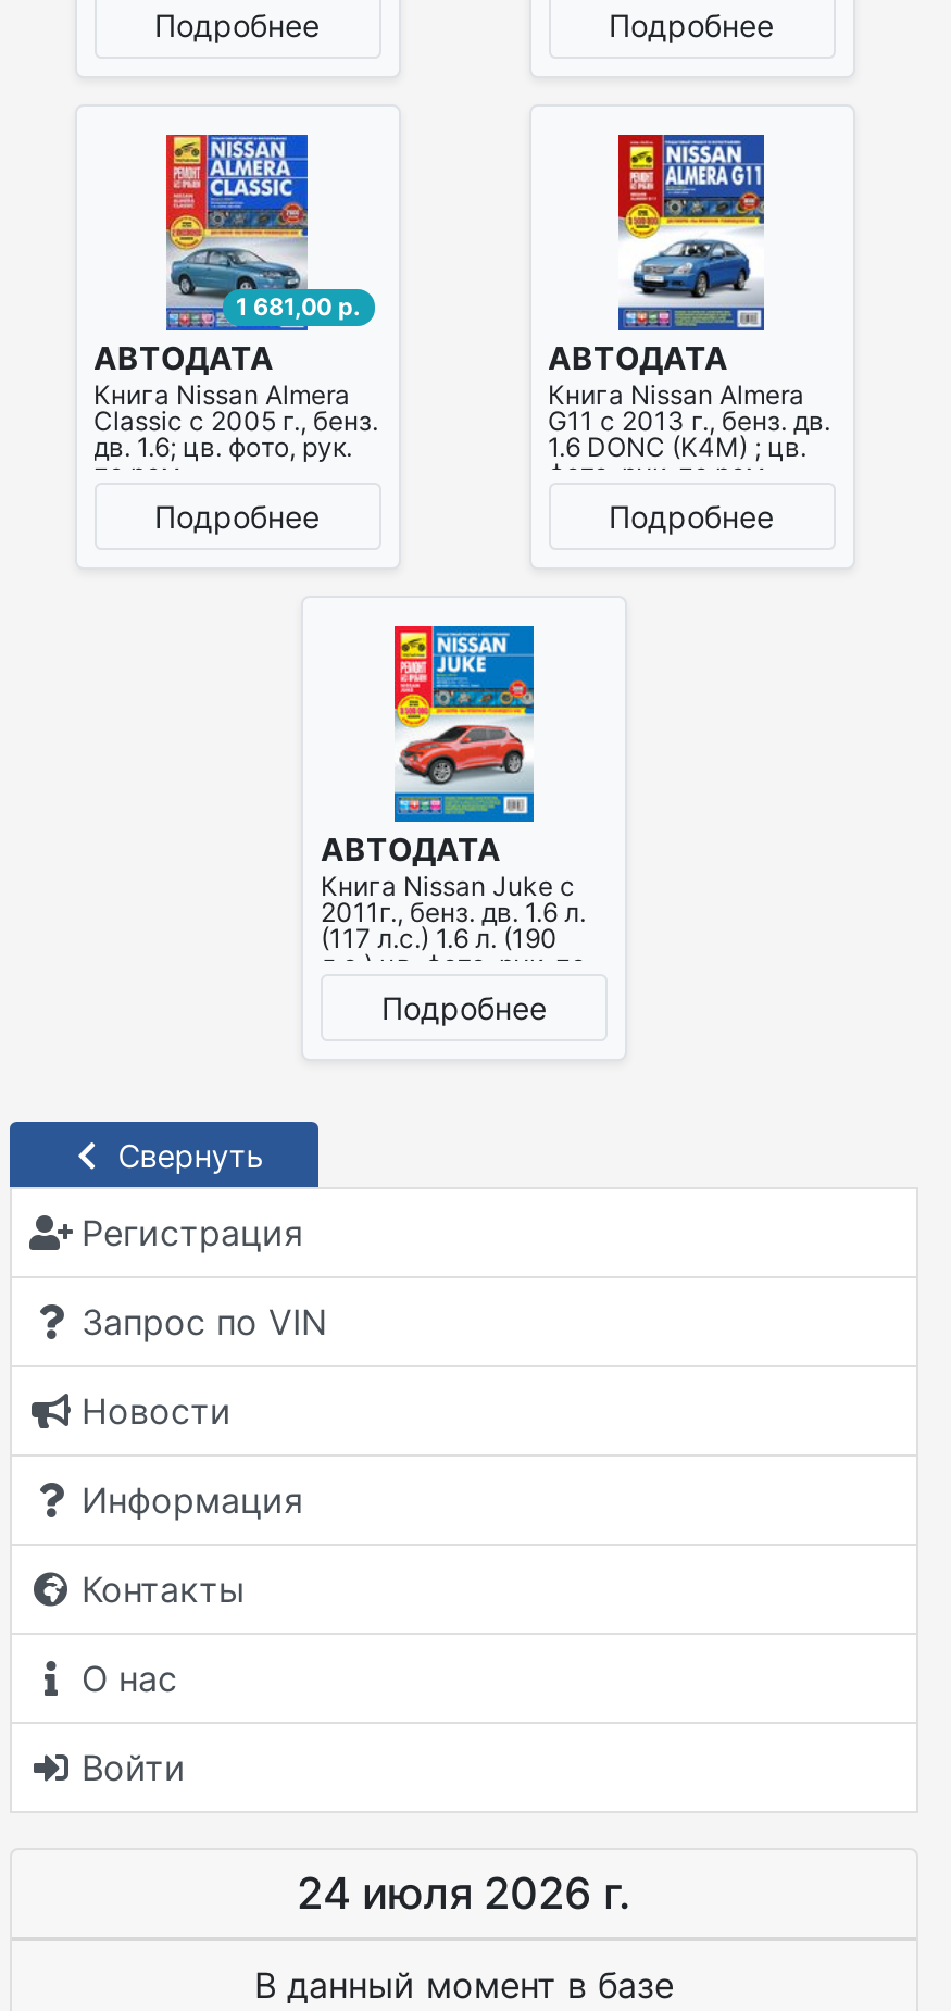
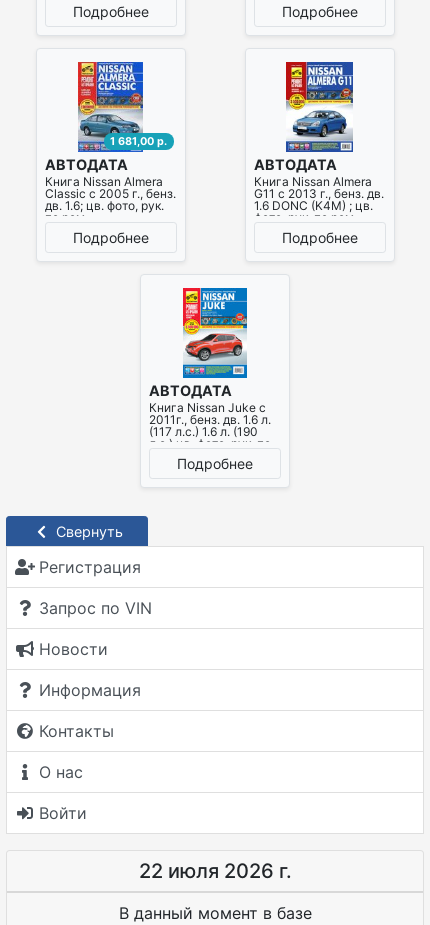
- 24 июля 2026 г.
+ 22 июля 2026 г.
